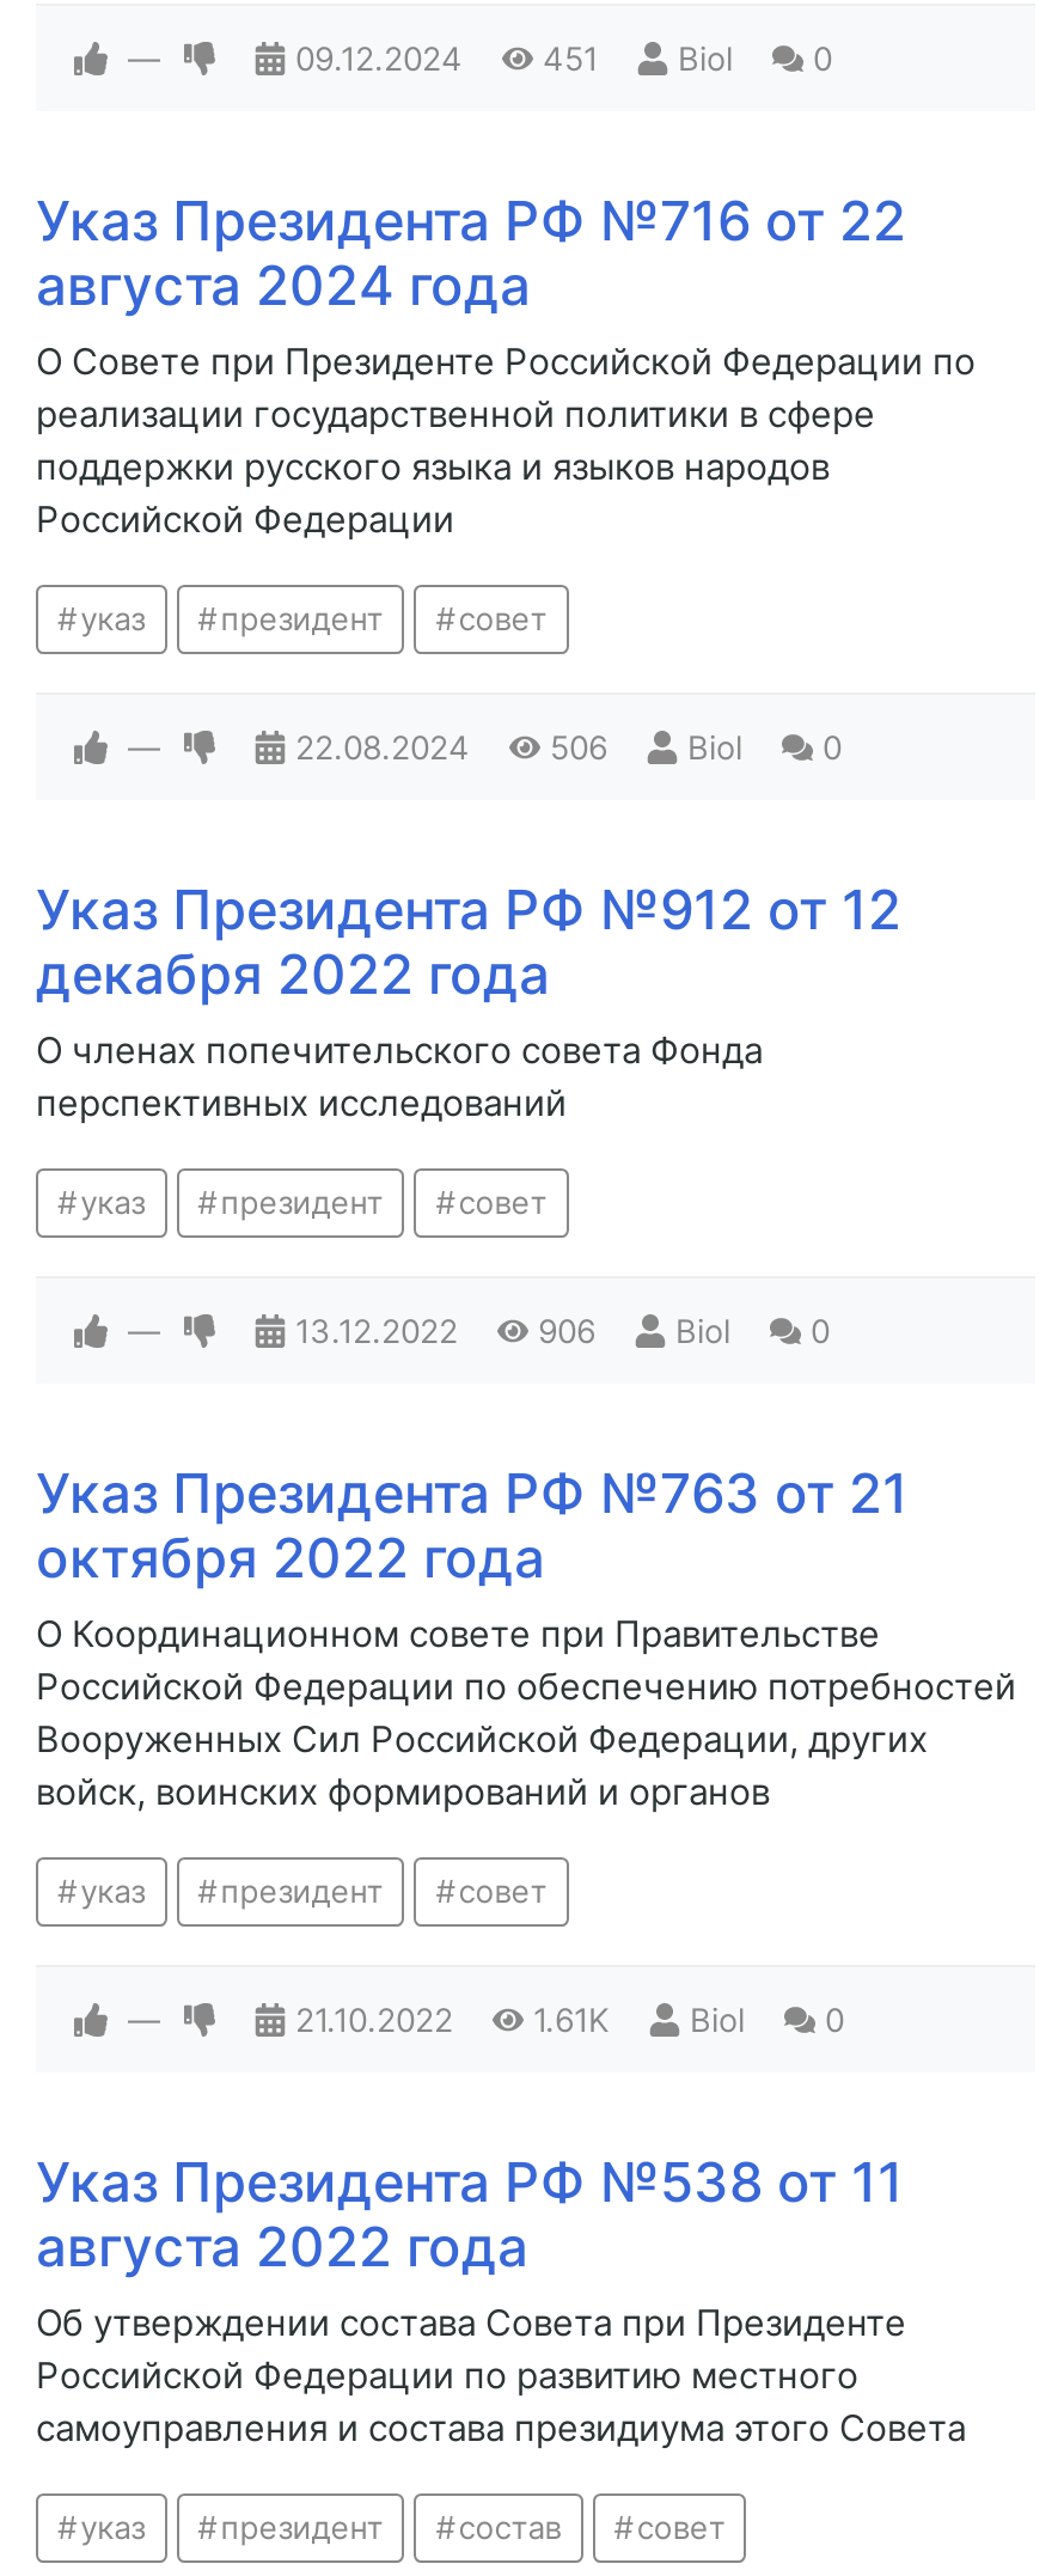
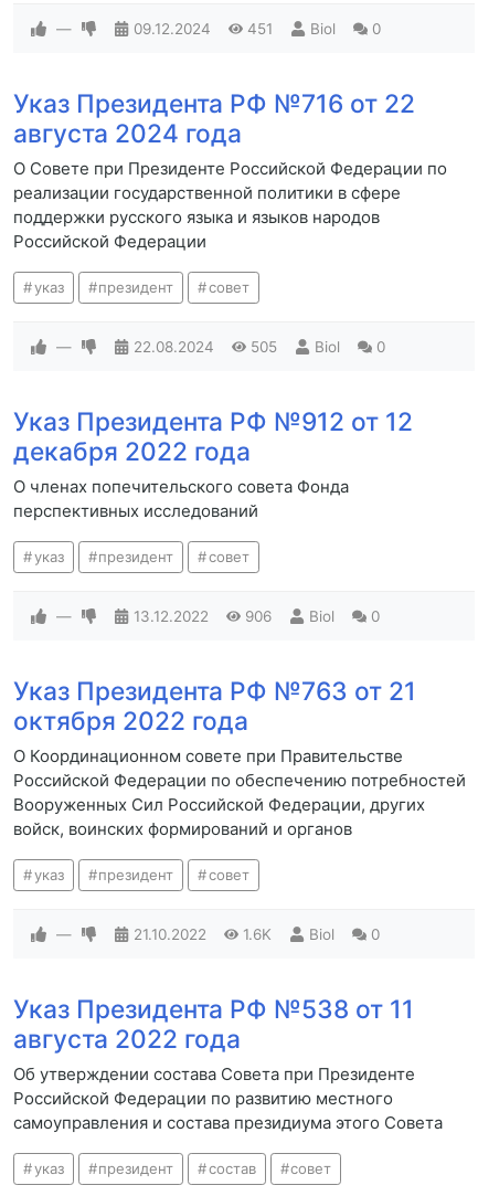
- 22.08.2024 506
+ 22.08.2024 505

- 21.10.2022 1.61K
+ 21.10.2022 1.6K
